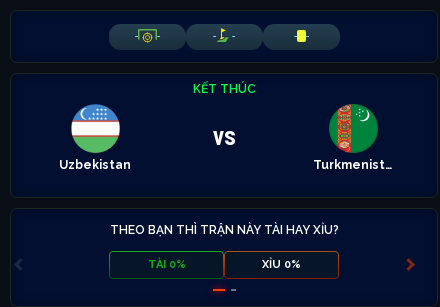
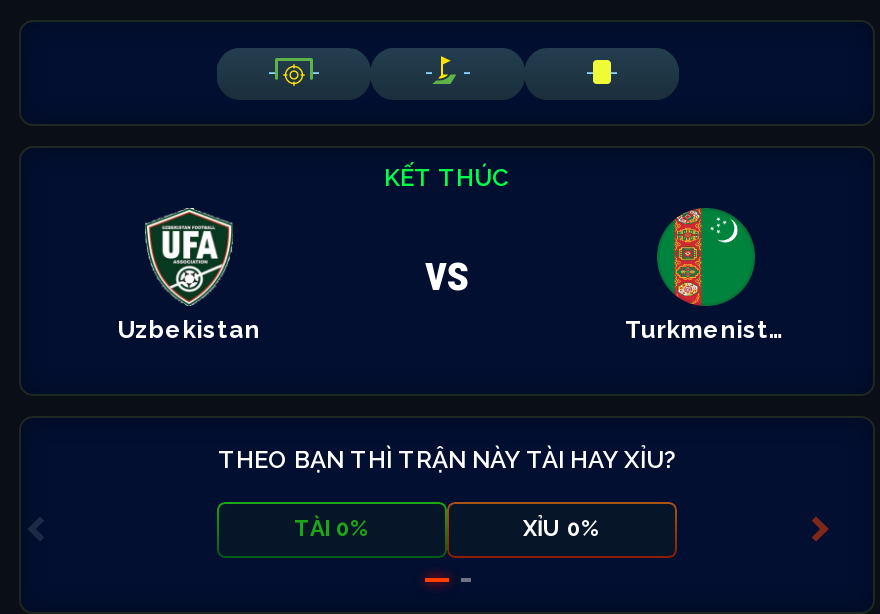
- [image]
+ [image]
